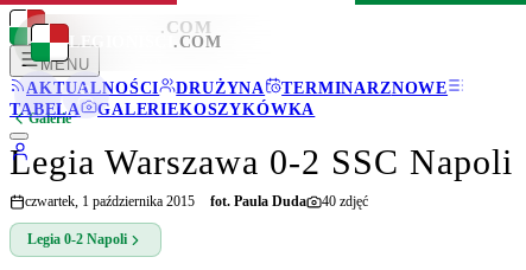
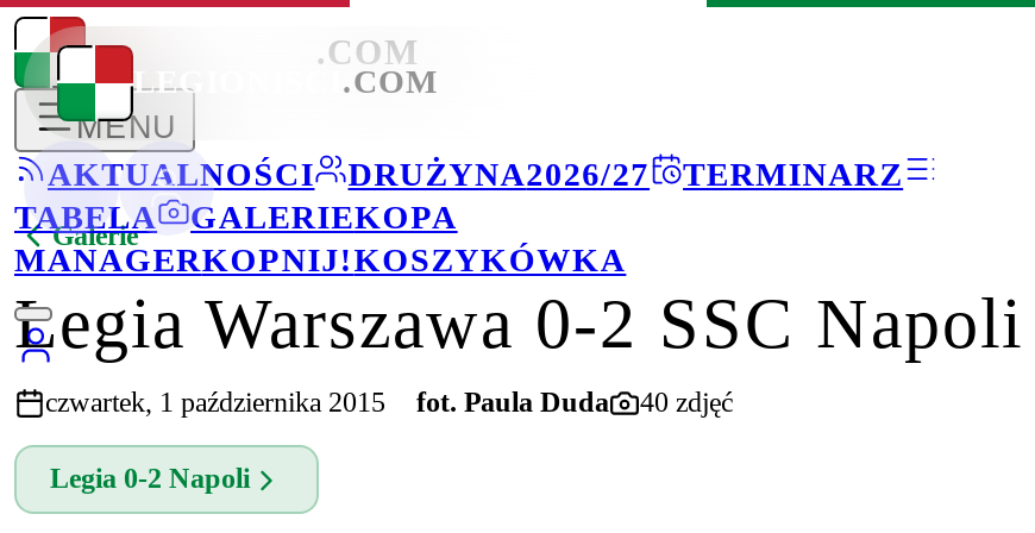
- DRUŻYNA
- TERMINARZNOWE
+ DRUŻYNA2026/27
+ TERMINARZ

- GALERIEKOSZYKÓWKA
+ GALERIEKOPA
+ MANAGERKOPNIJ!KOSZYKÓWKA
